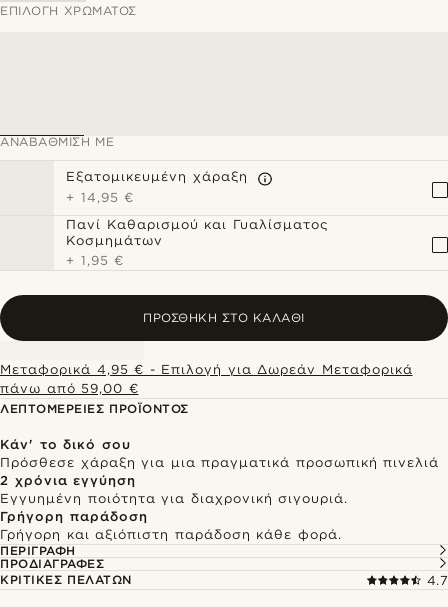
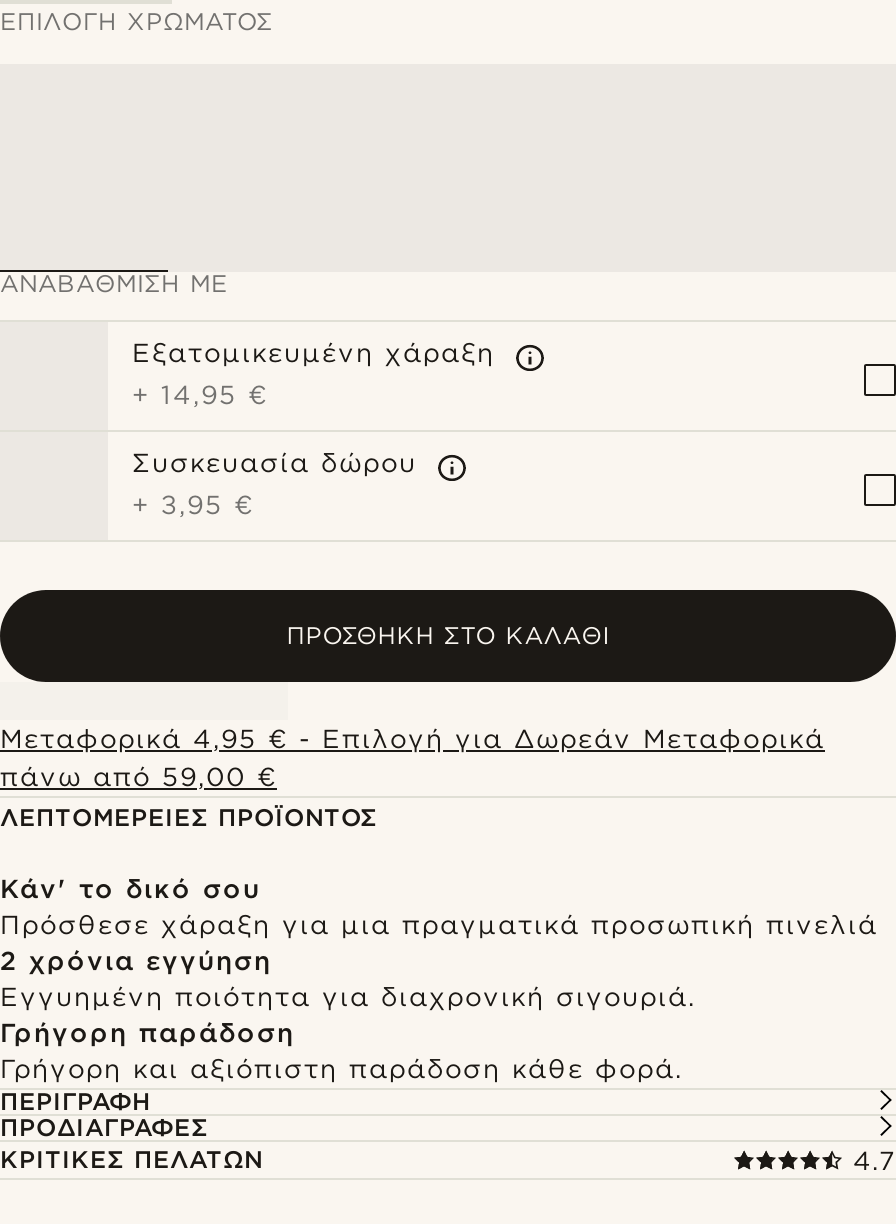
- Πανί Καθαρισμού και Γυαλίσματος
- Κοσμημάτων
- + 1,95 €
+ Συσκευασία δώρου
+ + 3,95 €
